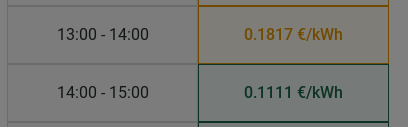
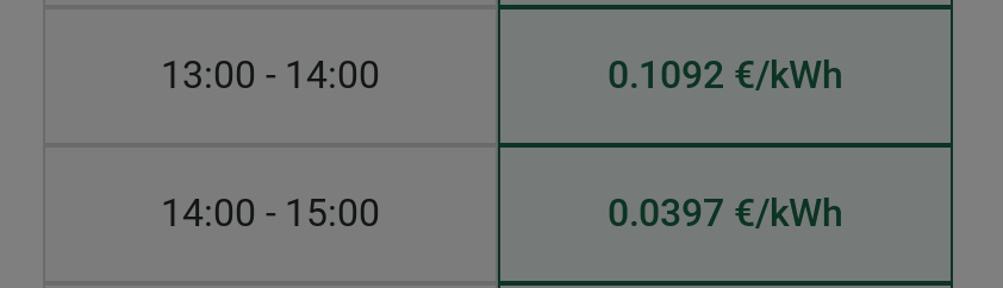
- 0.1817 €/kWh
+ 0.1092 €/kWh

- 0.1111 €/kWh
+ 0.0397 €/kWh
